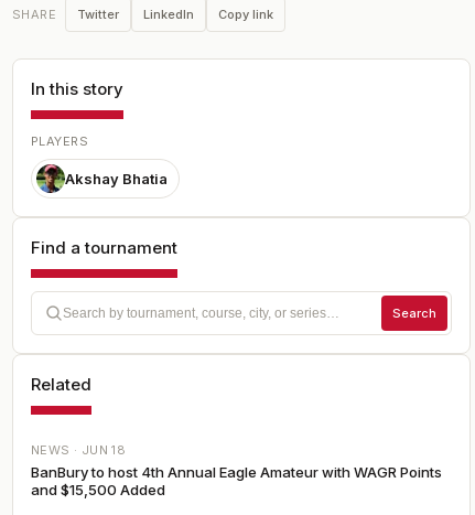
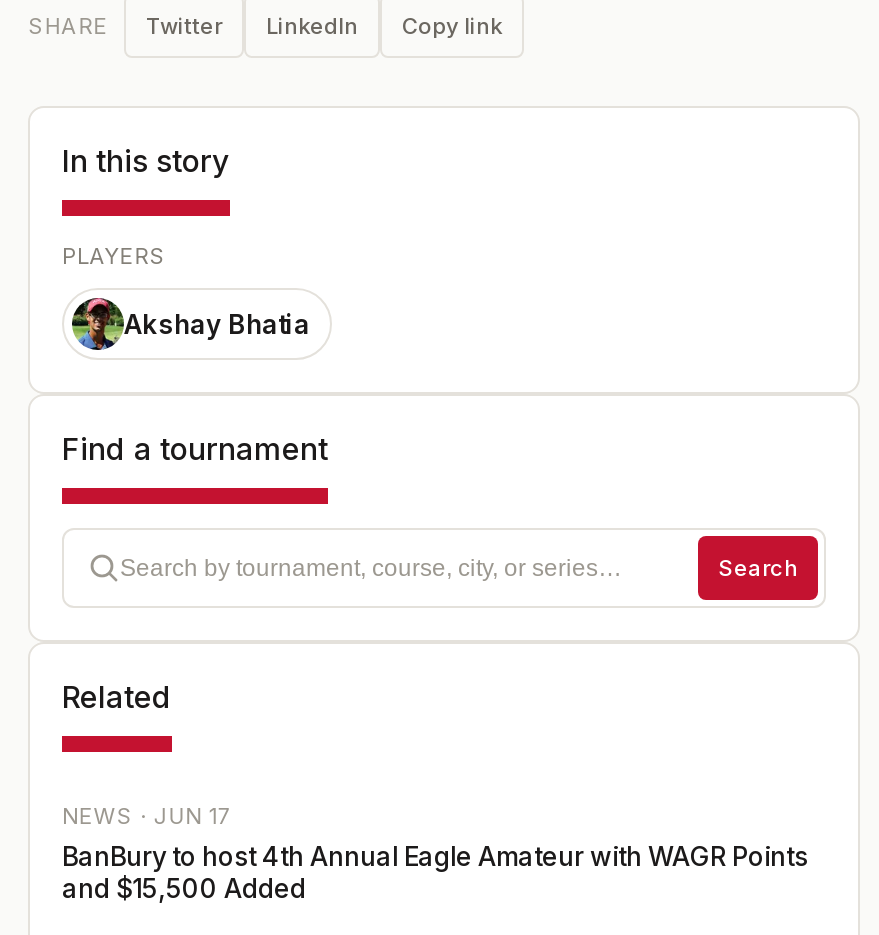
- NEWS · JUN 18
+ NEWS · JUN 17
